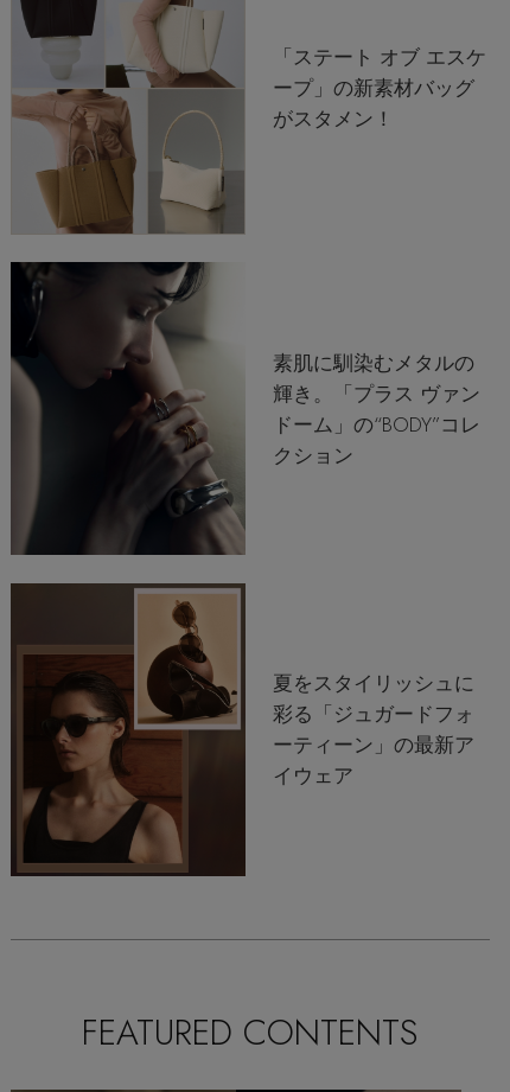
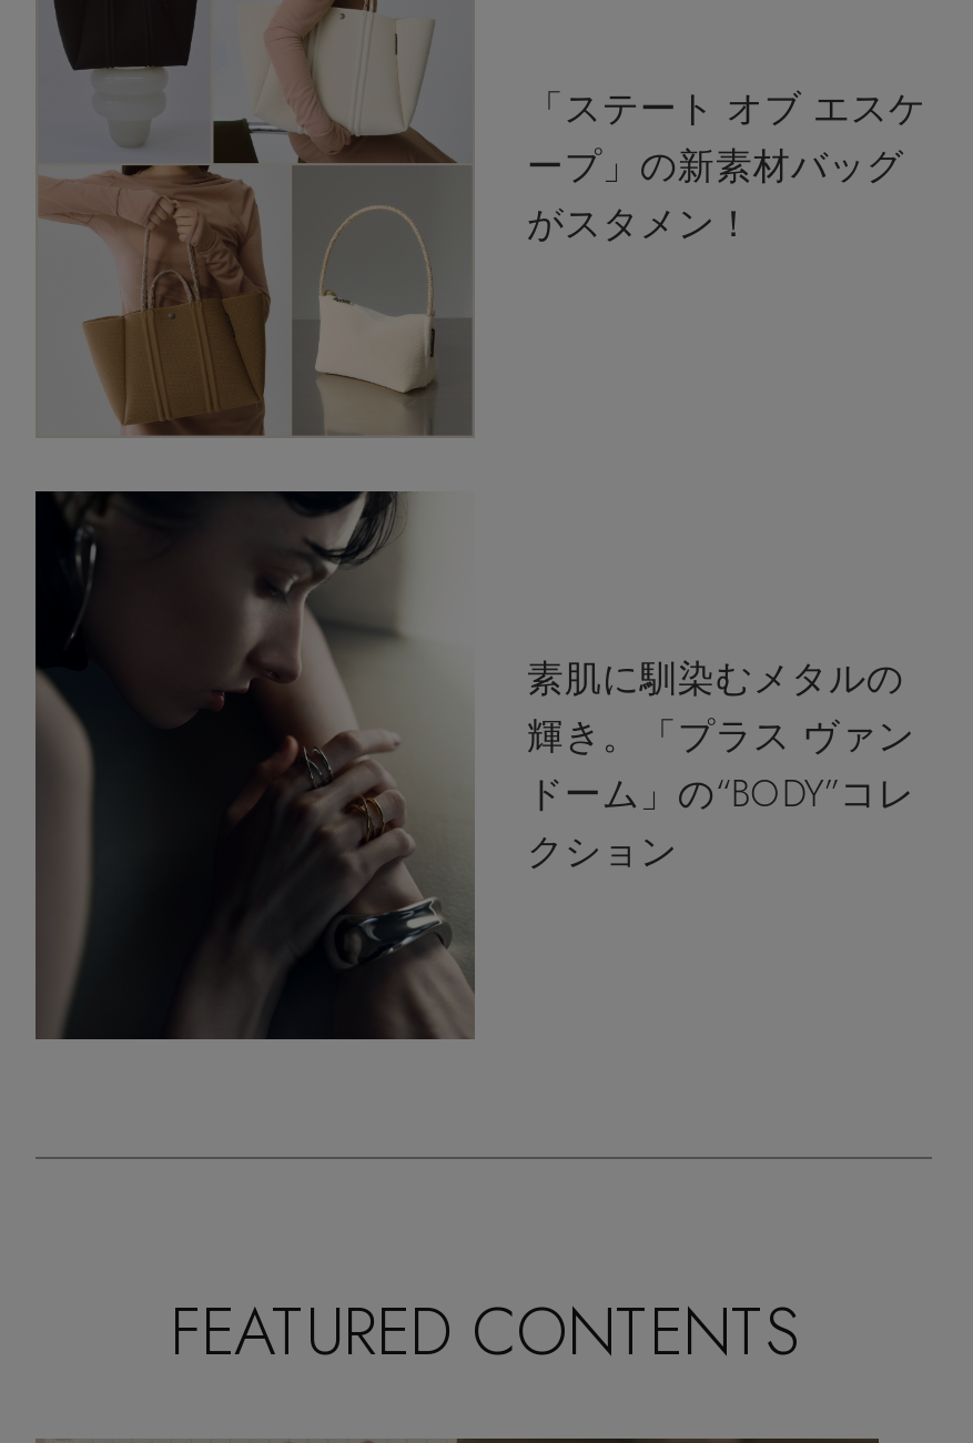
- [image]
- 夏をスタイリッシュに
- 彩る「ジュガードフォ
- ーティーン」の最新ア
- イウェア
